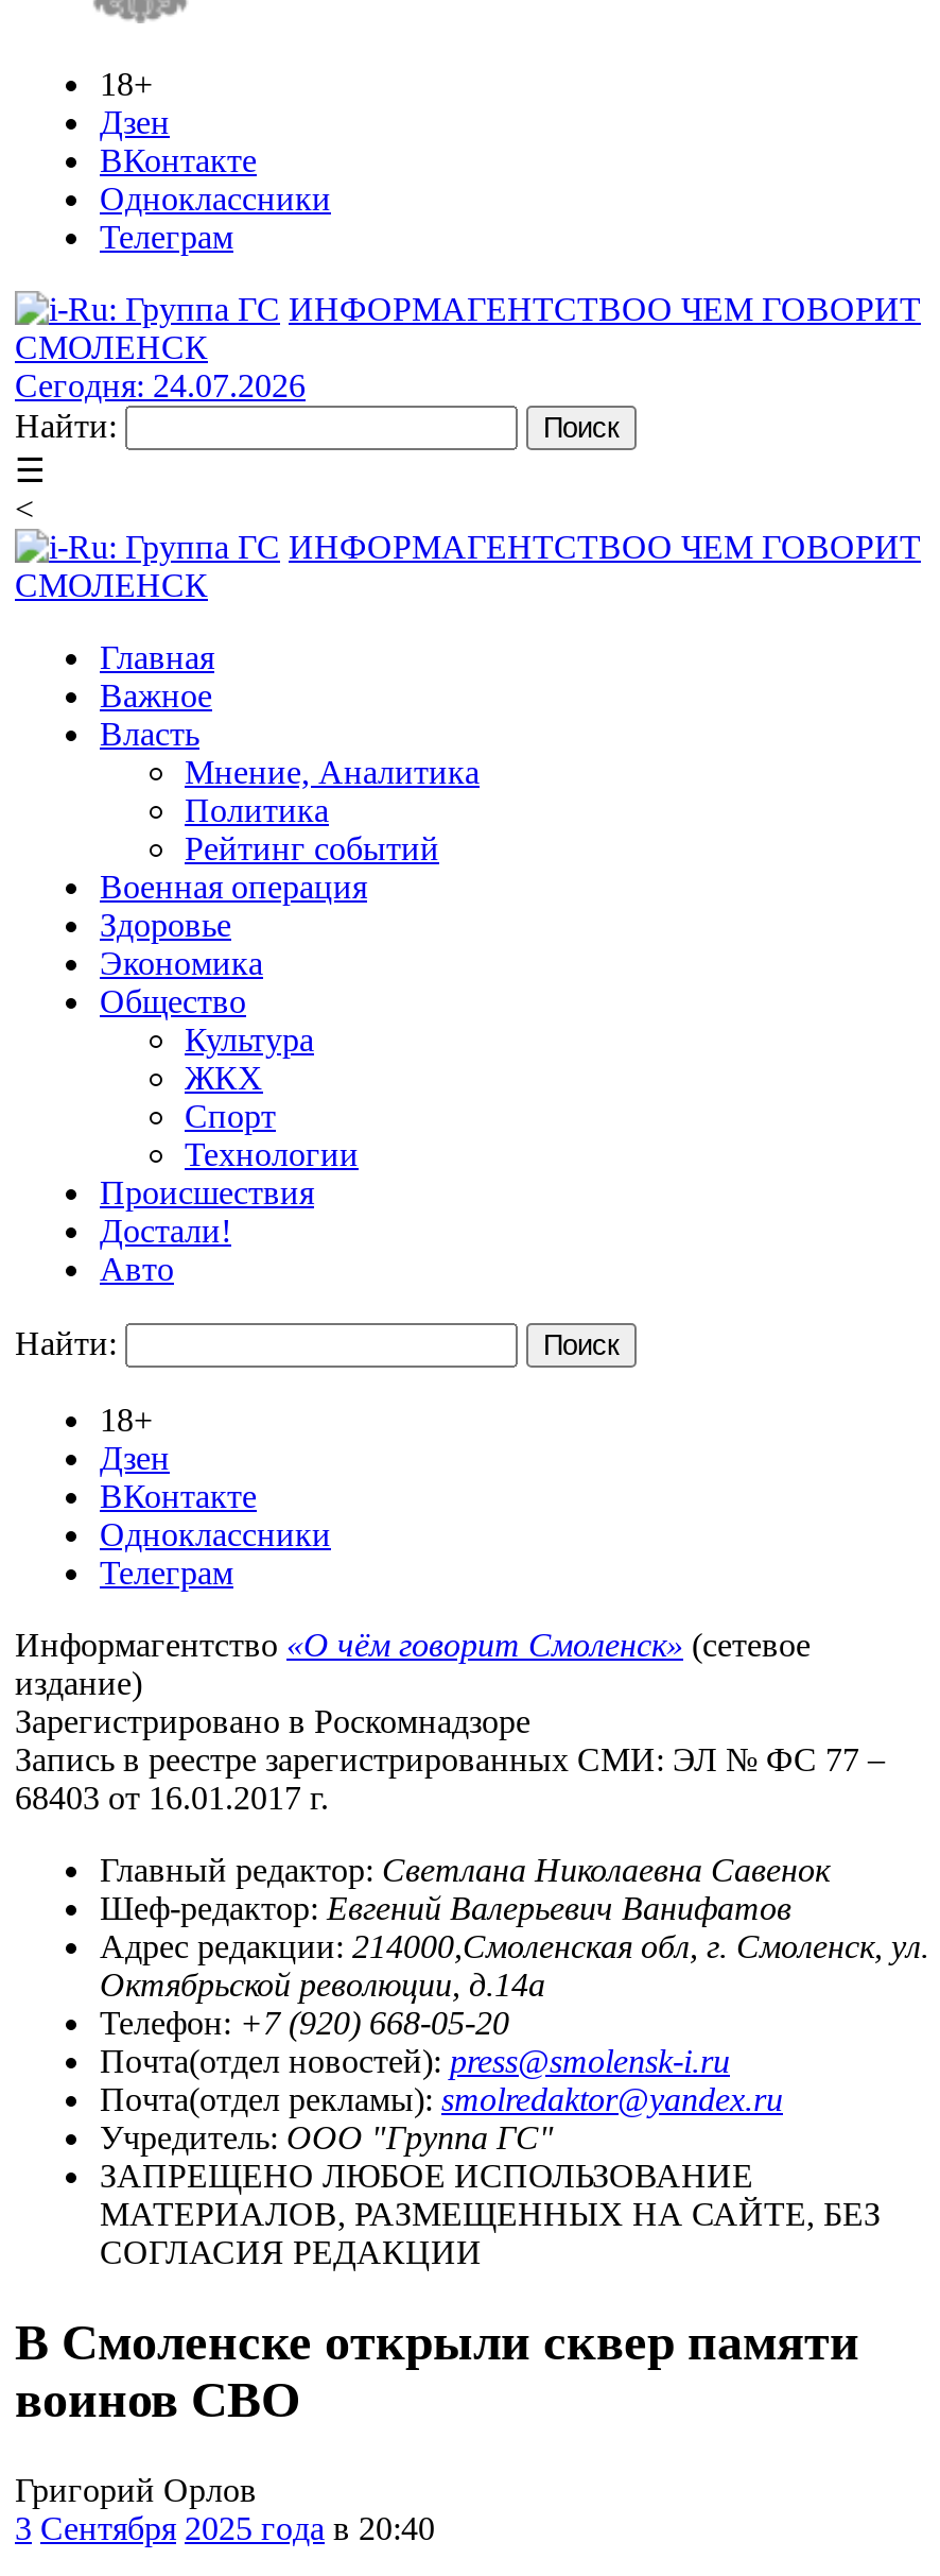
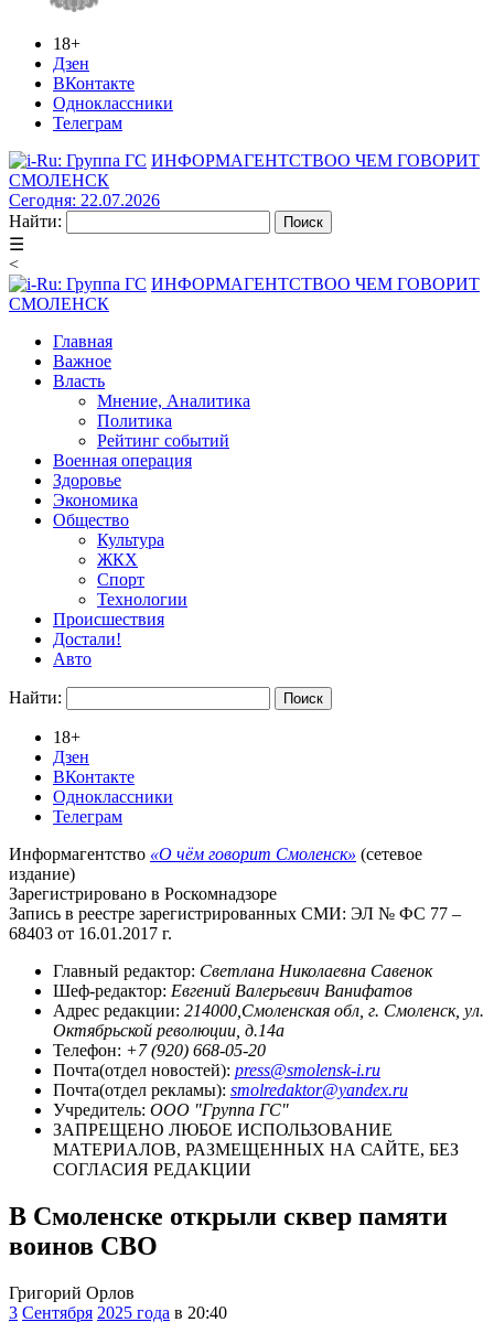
- Сегодня: 24.07.2026
+ Сегодня: 22.07.2026
